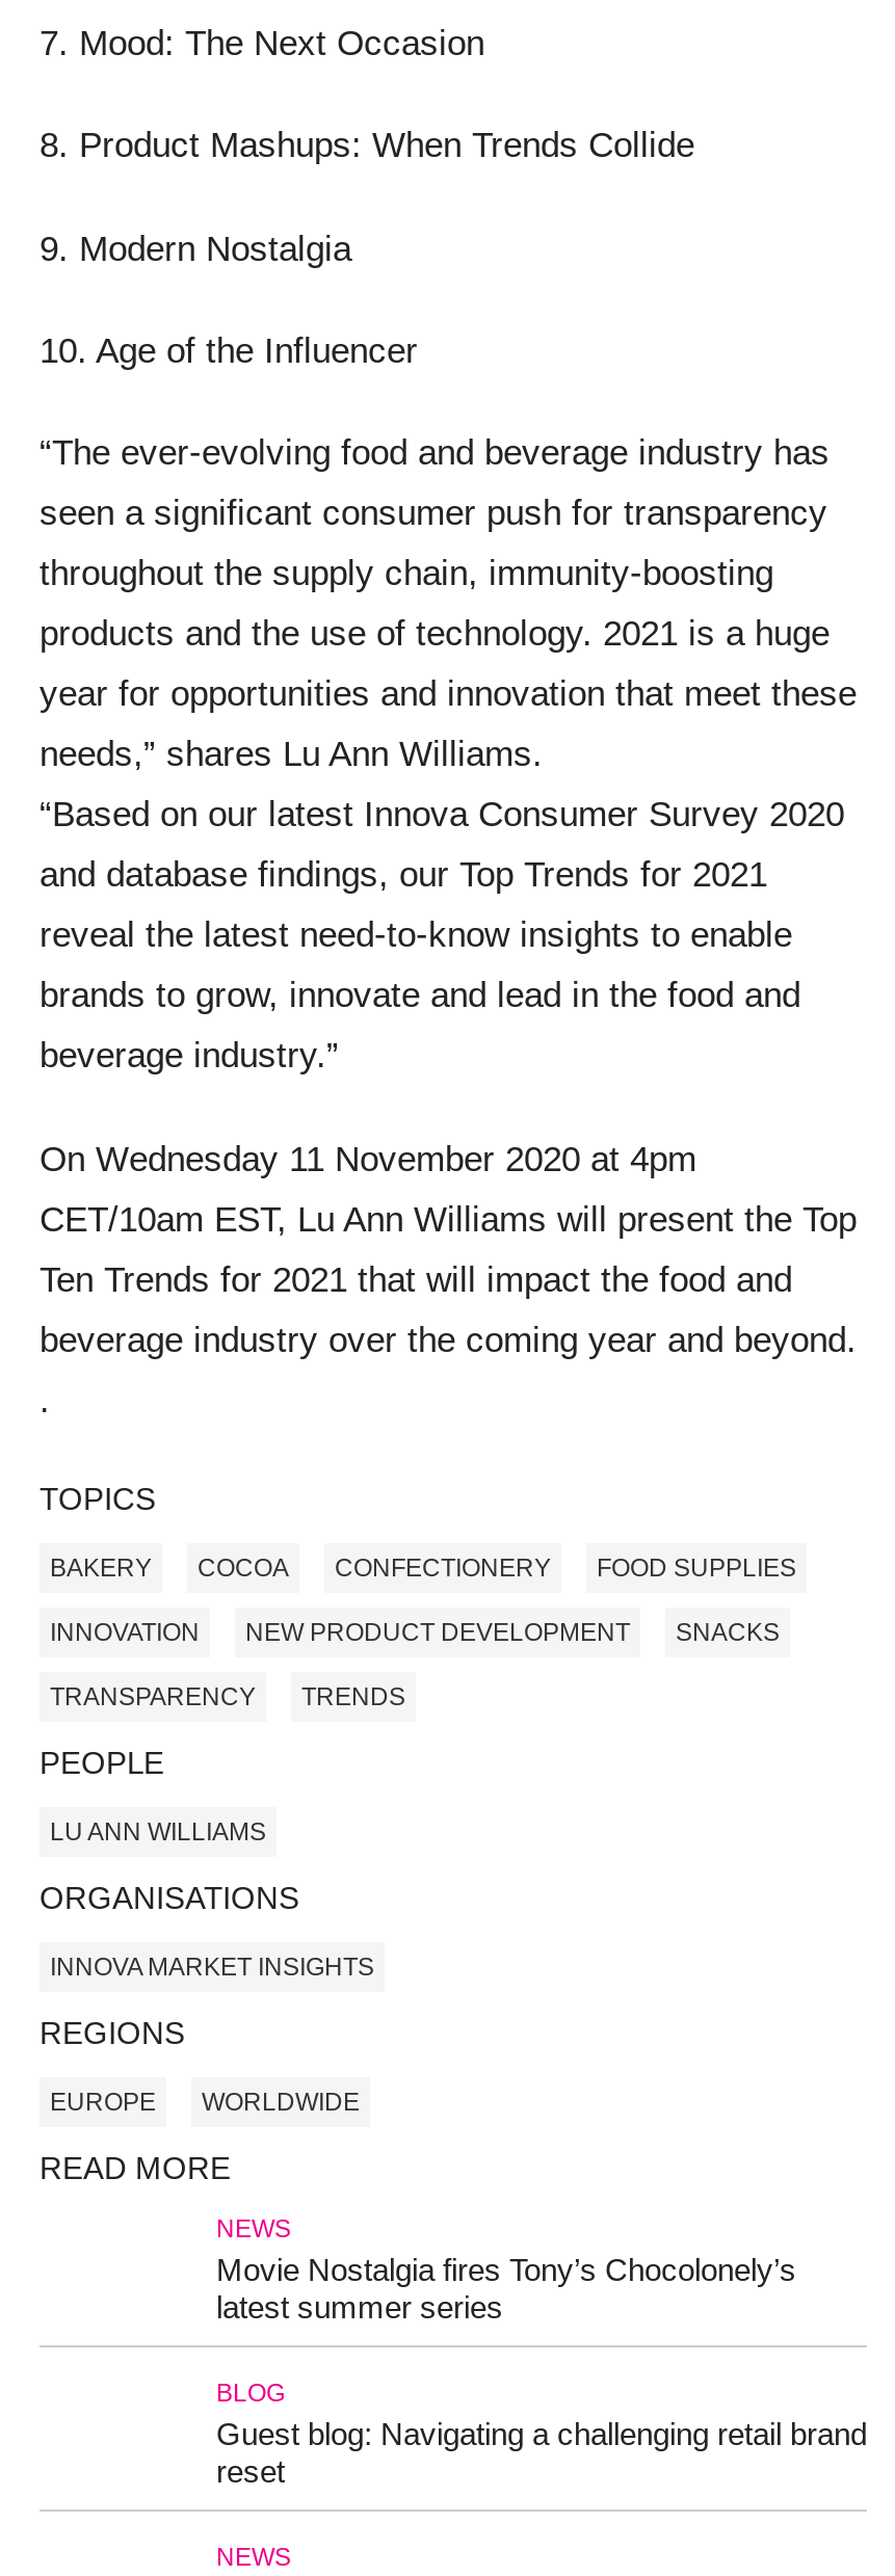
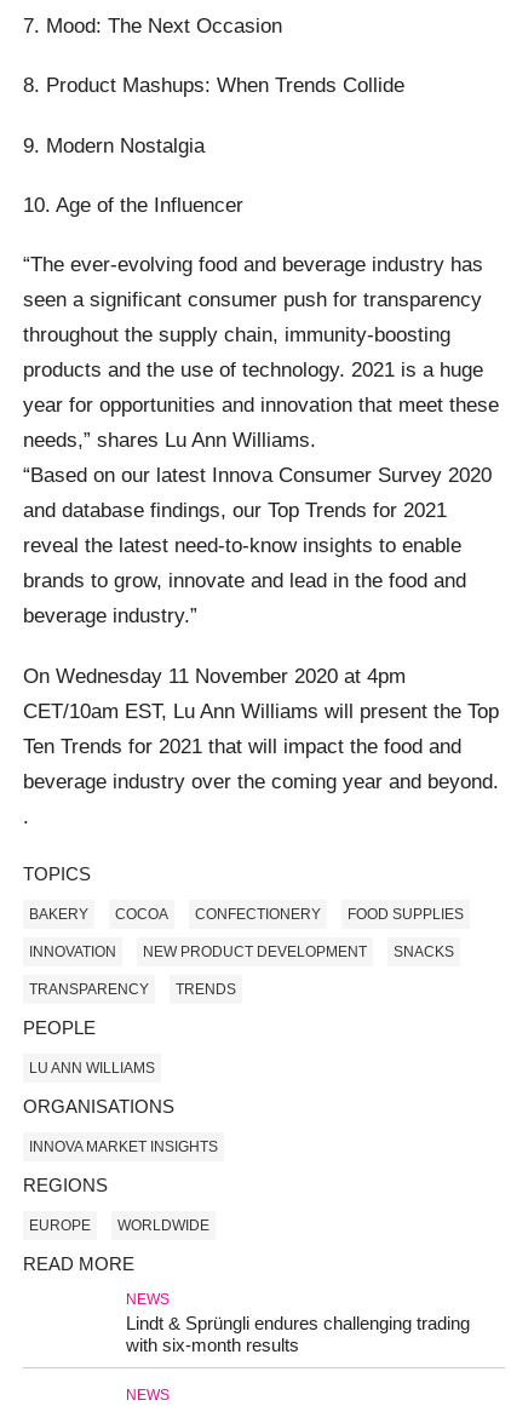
- Movie Nostalgia fires Tony’s Chocolonely’s
- latest summer series
- BLOG
- Guest blog: Navigating a challenging retail brand
- reset
+ Lindt & Sprüngli endures challenging trading
+ with six-month results
